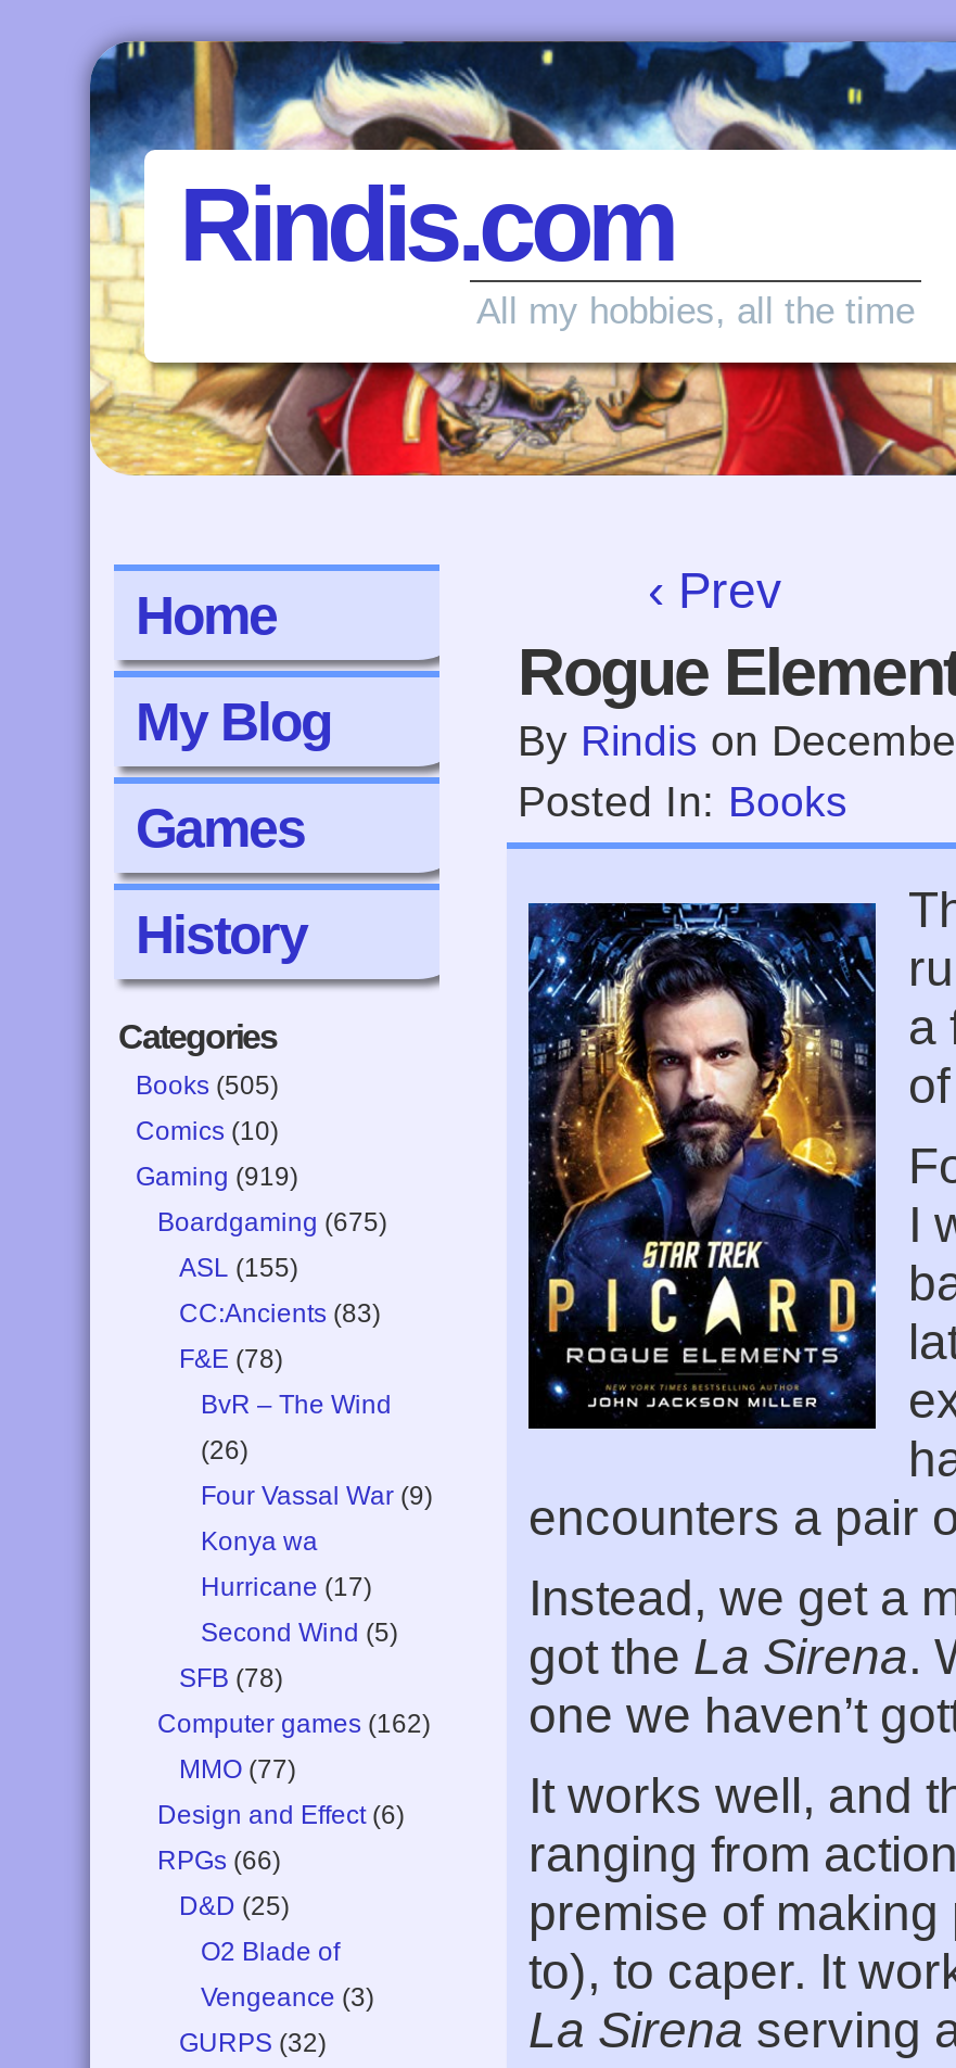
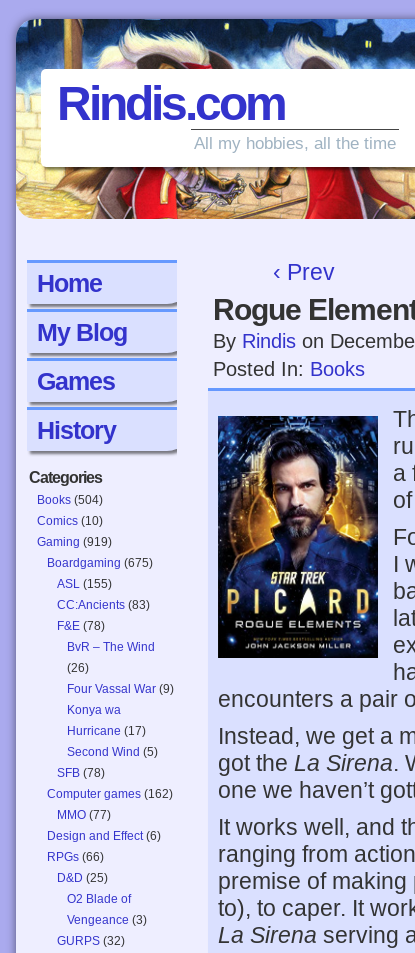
- Books (505)
+ Books (504)
